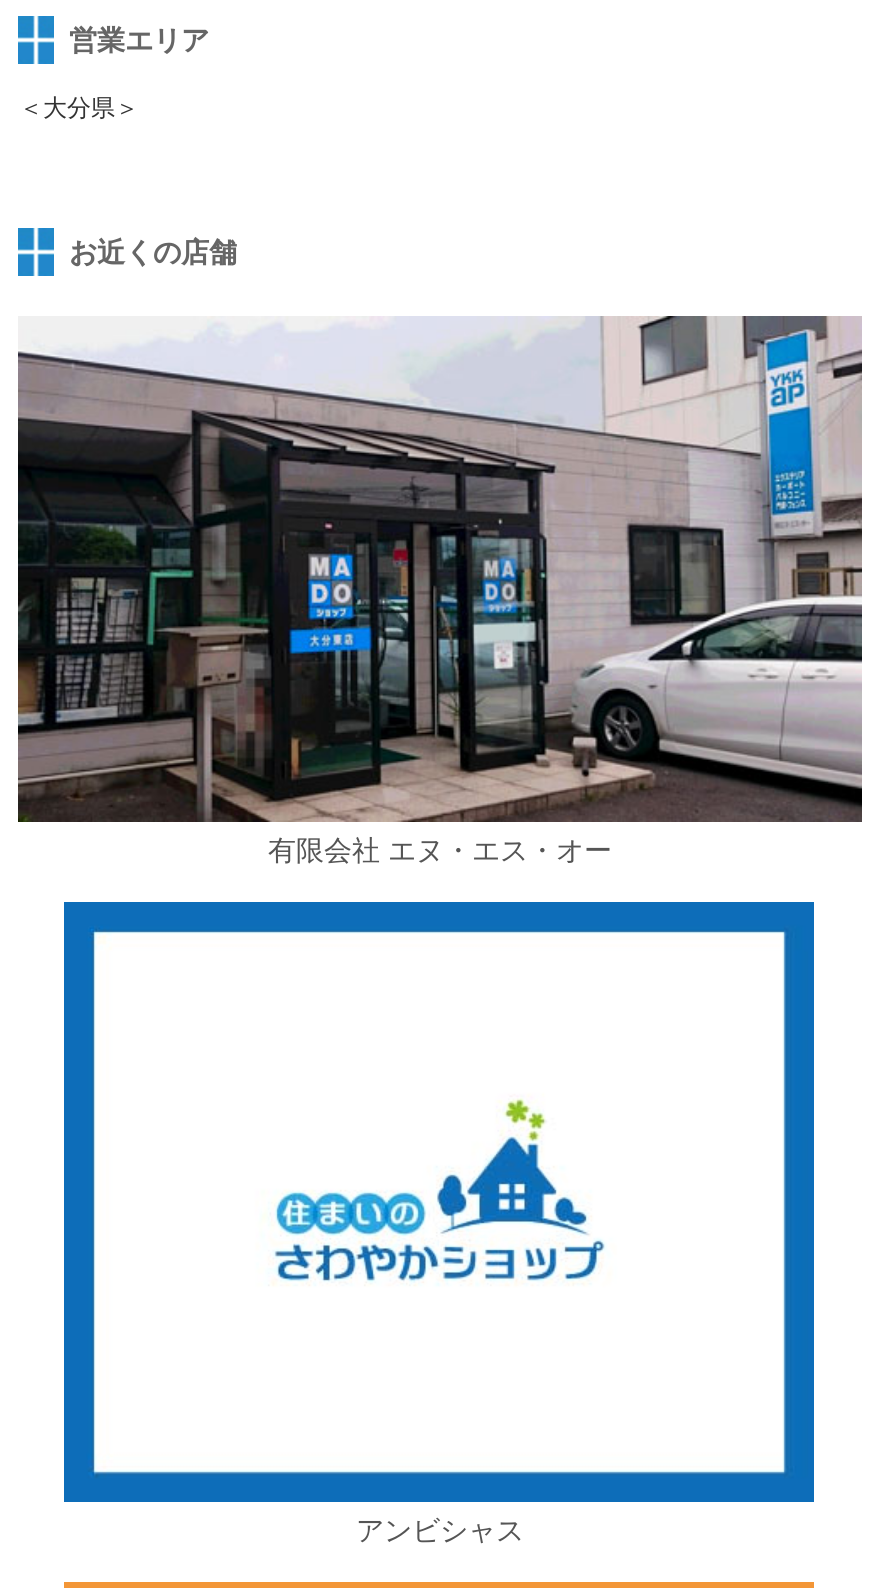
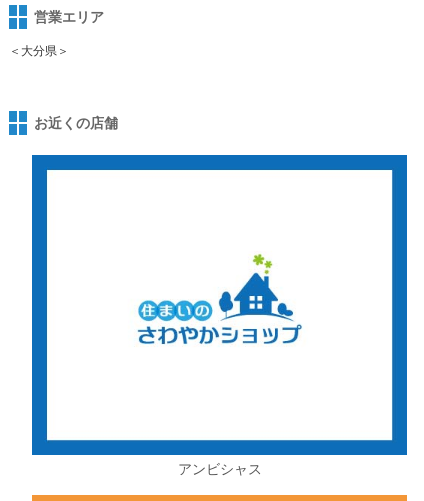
- [image]
- 有限会社 エヌ・エス・オー
